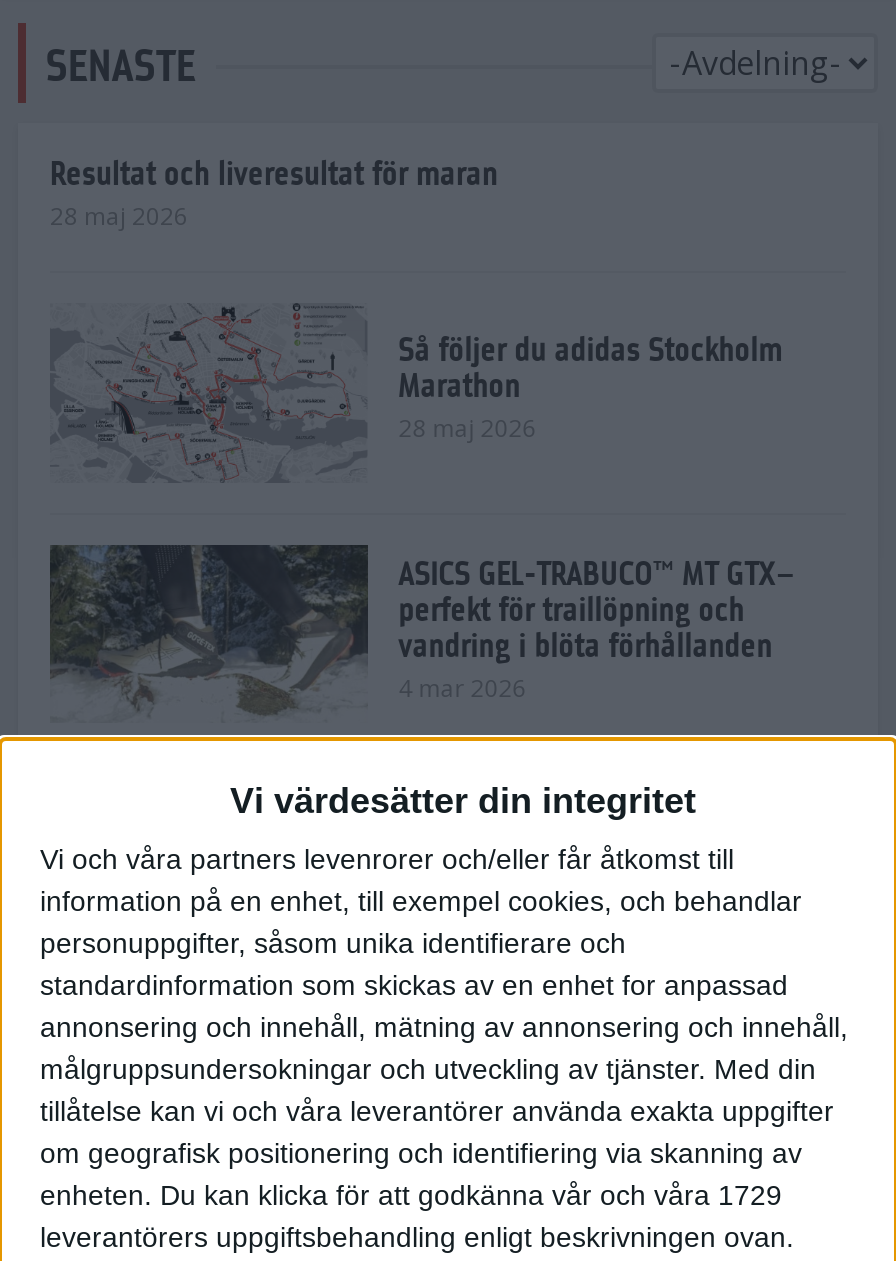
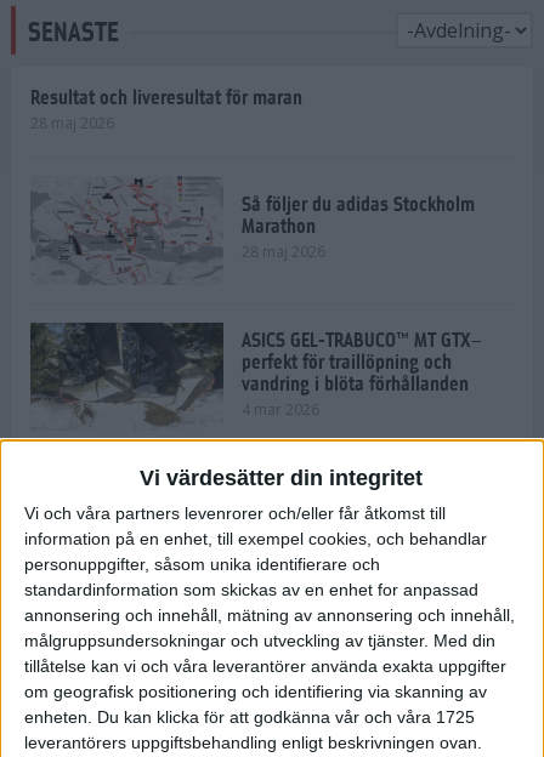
- enheten. Du kan klicka för att godkänna vår och våra 1729
+ enheten. Du kan klicka för att godkänna vår och våra 1725
